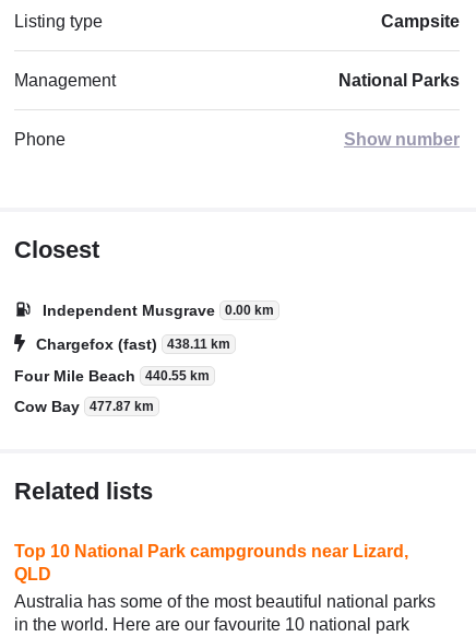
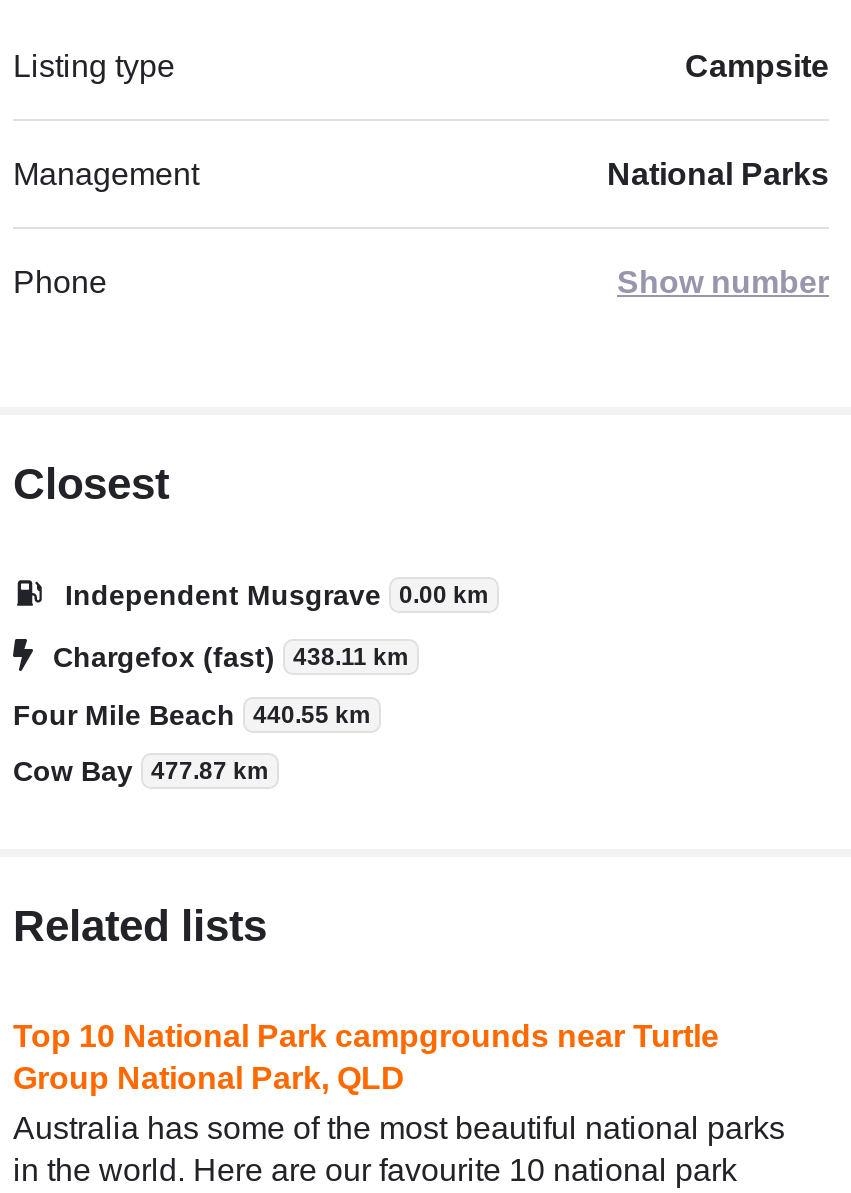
- Top 10 National Park campgrounds near Lizard,
- QLD
+ Top 10 National Park campgrounds near Turtle
+ Group National Park, QLD
